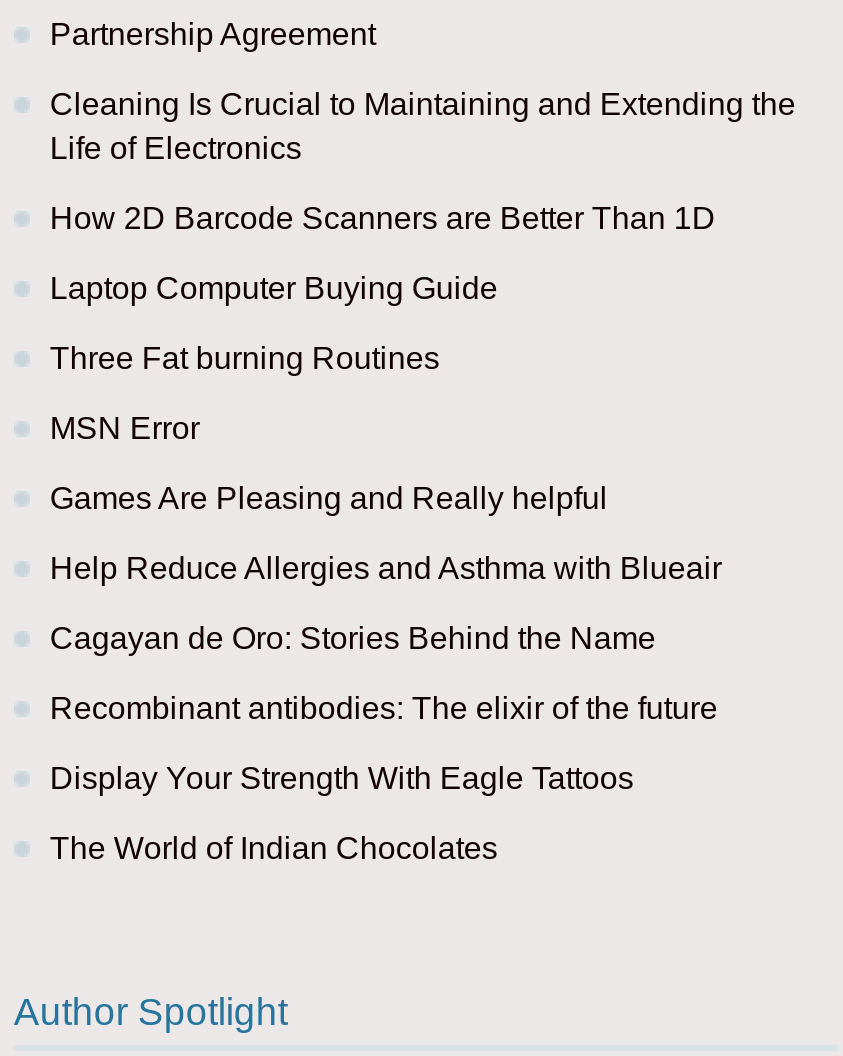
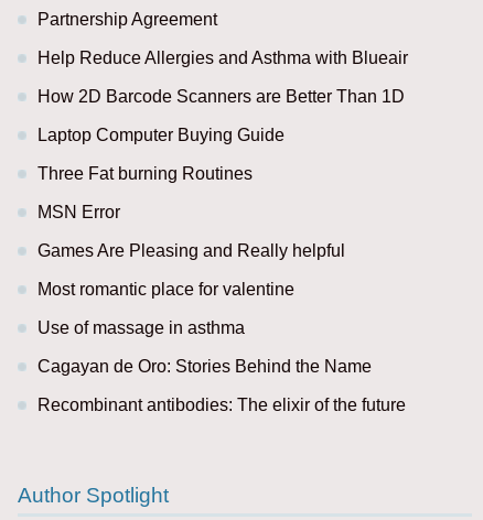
- Cleaning Is Crucial to Maintaining and Extending the
- Life of Electronics

+ Most romantic place for valentine
+ Use of massage in asthma

moved up: Help Reduce Allergies and Asthma with Blueair

- Display Your Strength With Eagle Tattoos
- The World of Indian Chocolates
